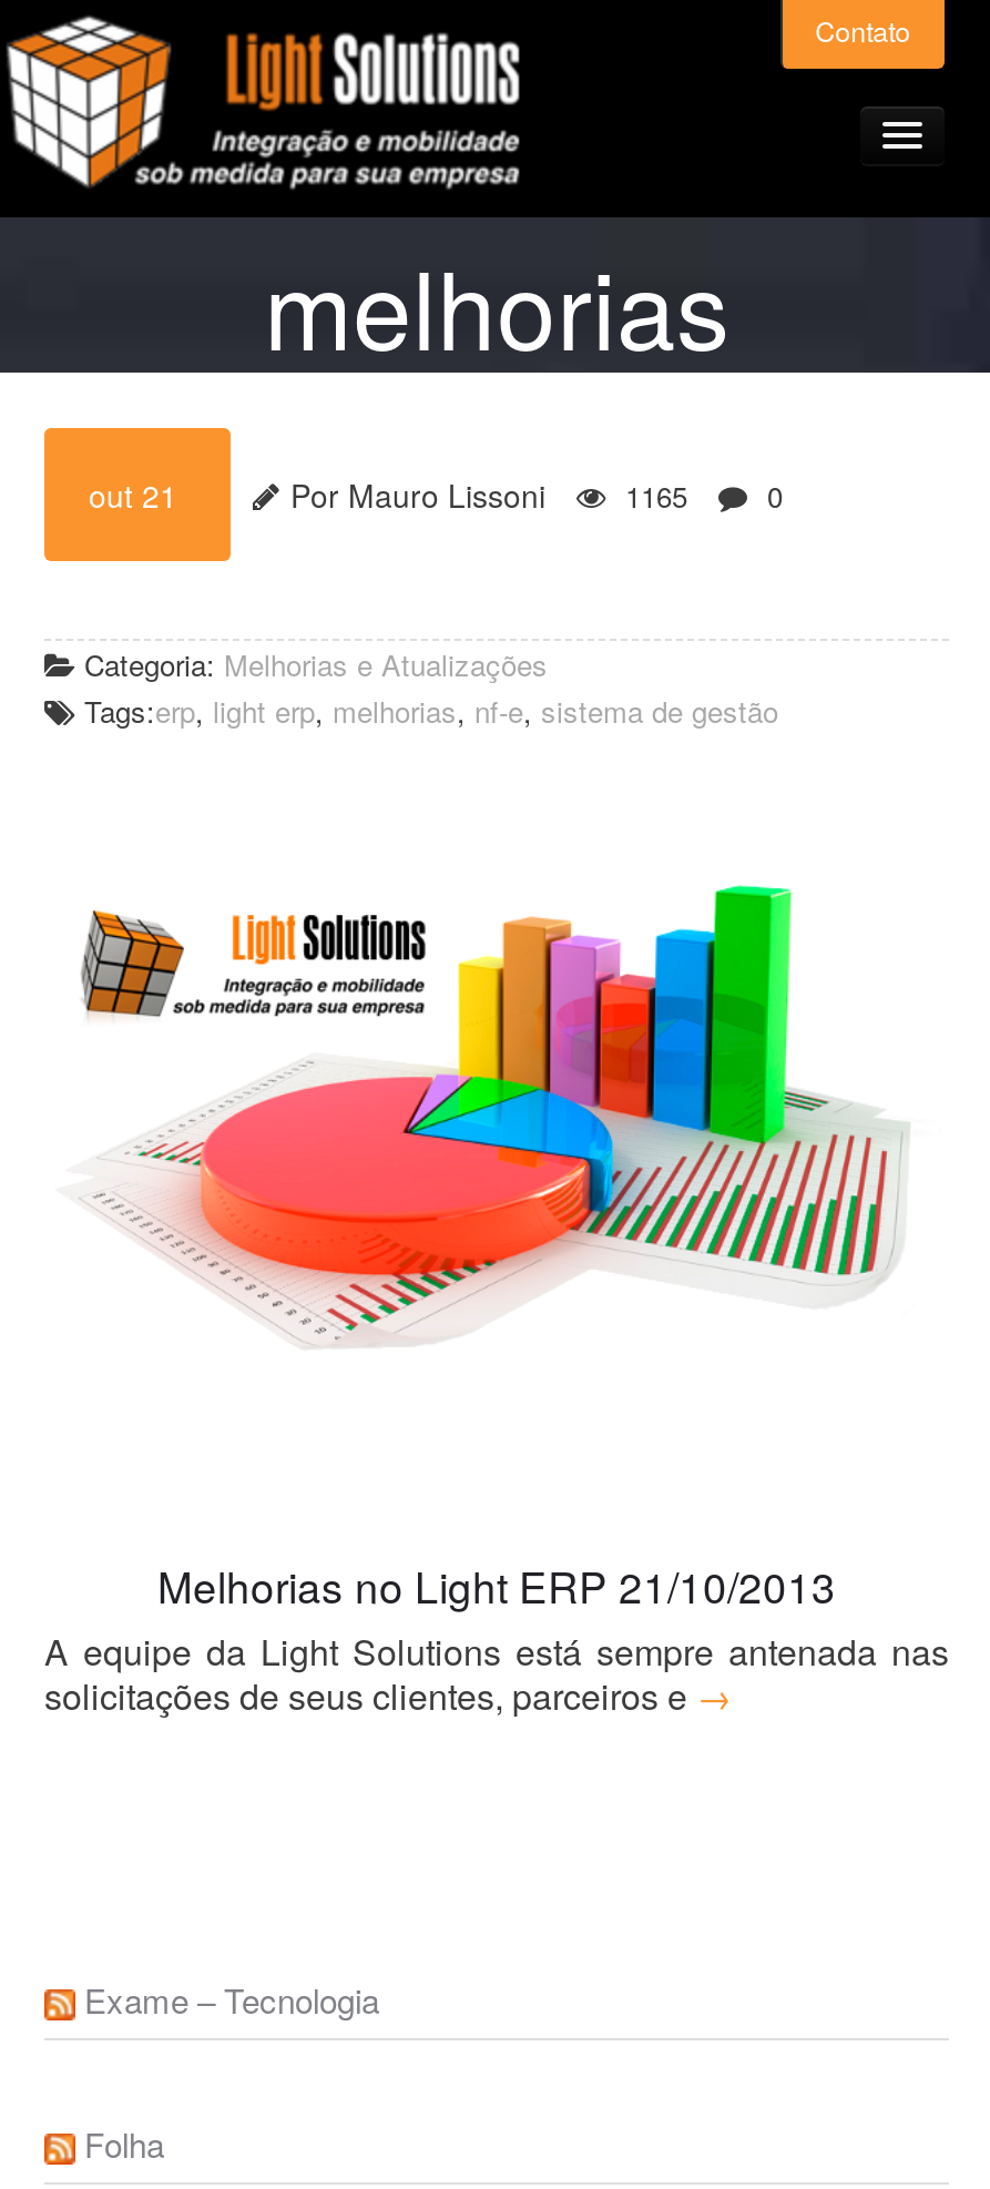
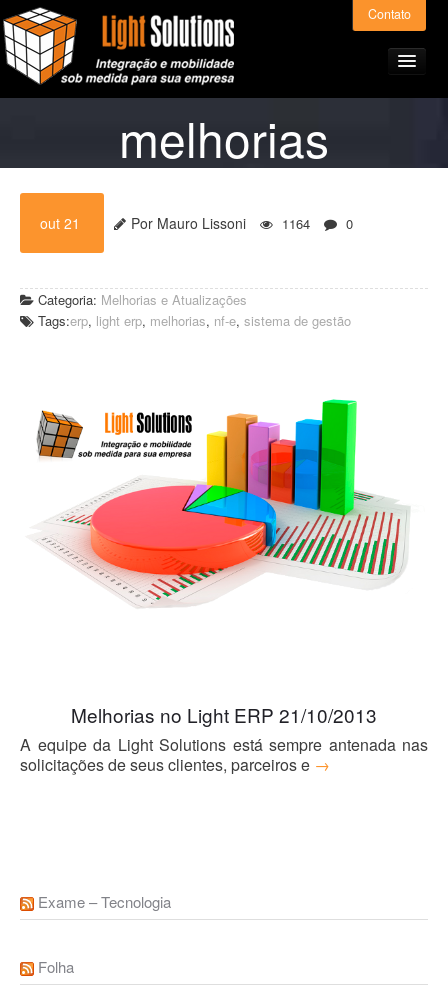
- 1165
+ 1164
